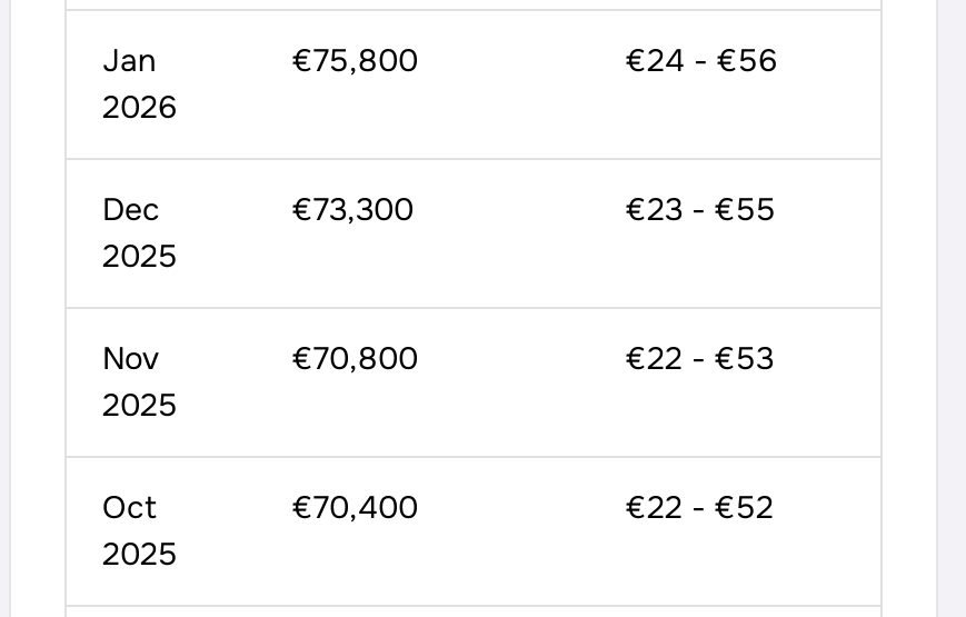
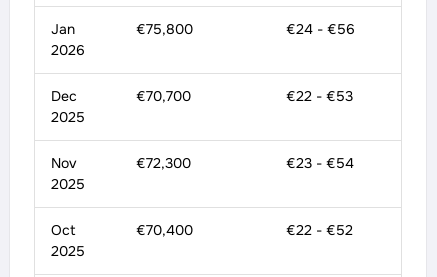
- €73,300
+ €70,700

- €23 - €55
+ €22 - €53

- €70,800
+ €72,300

- €22 - €53
+ €23 - €54
